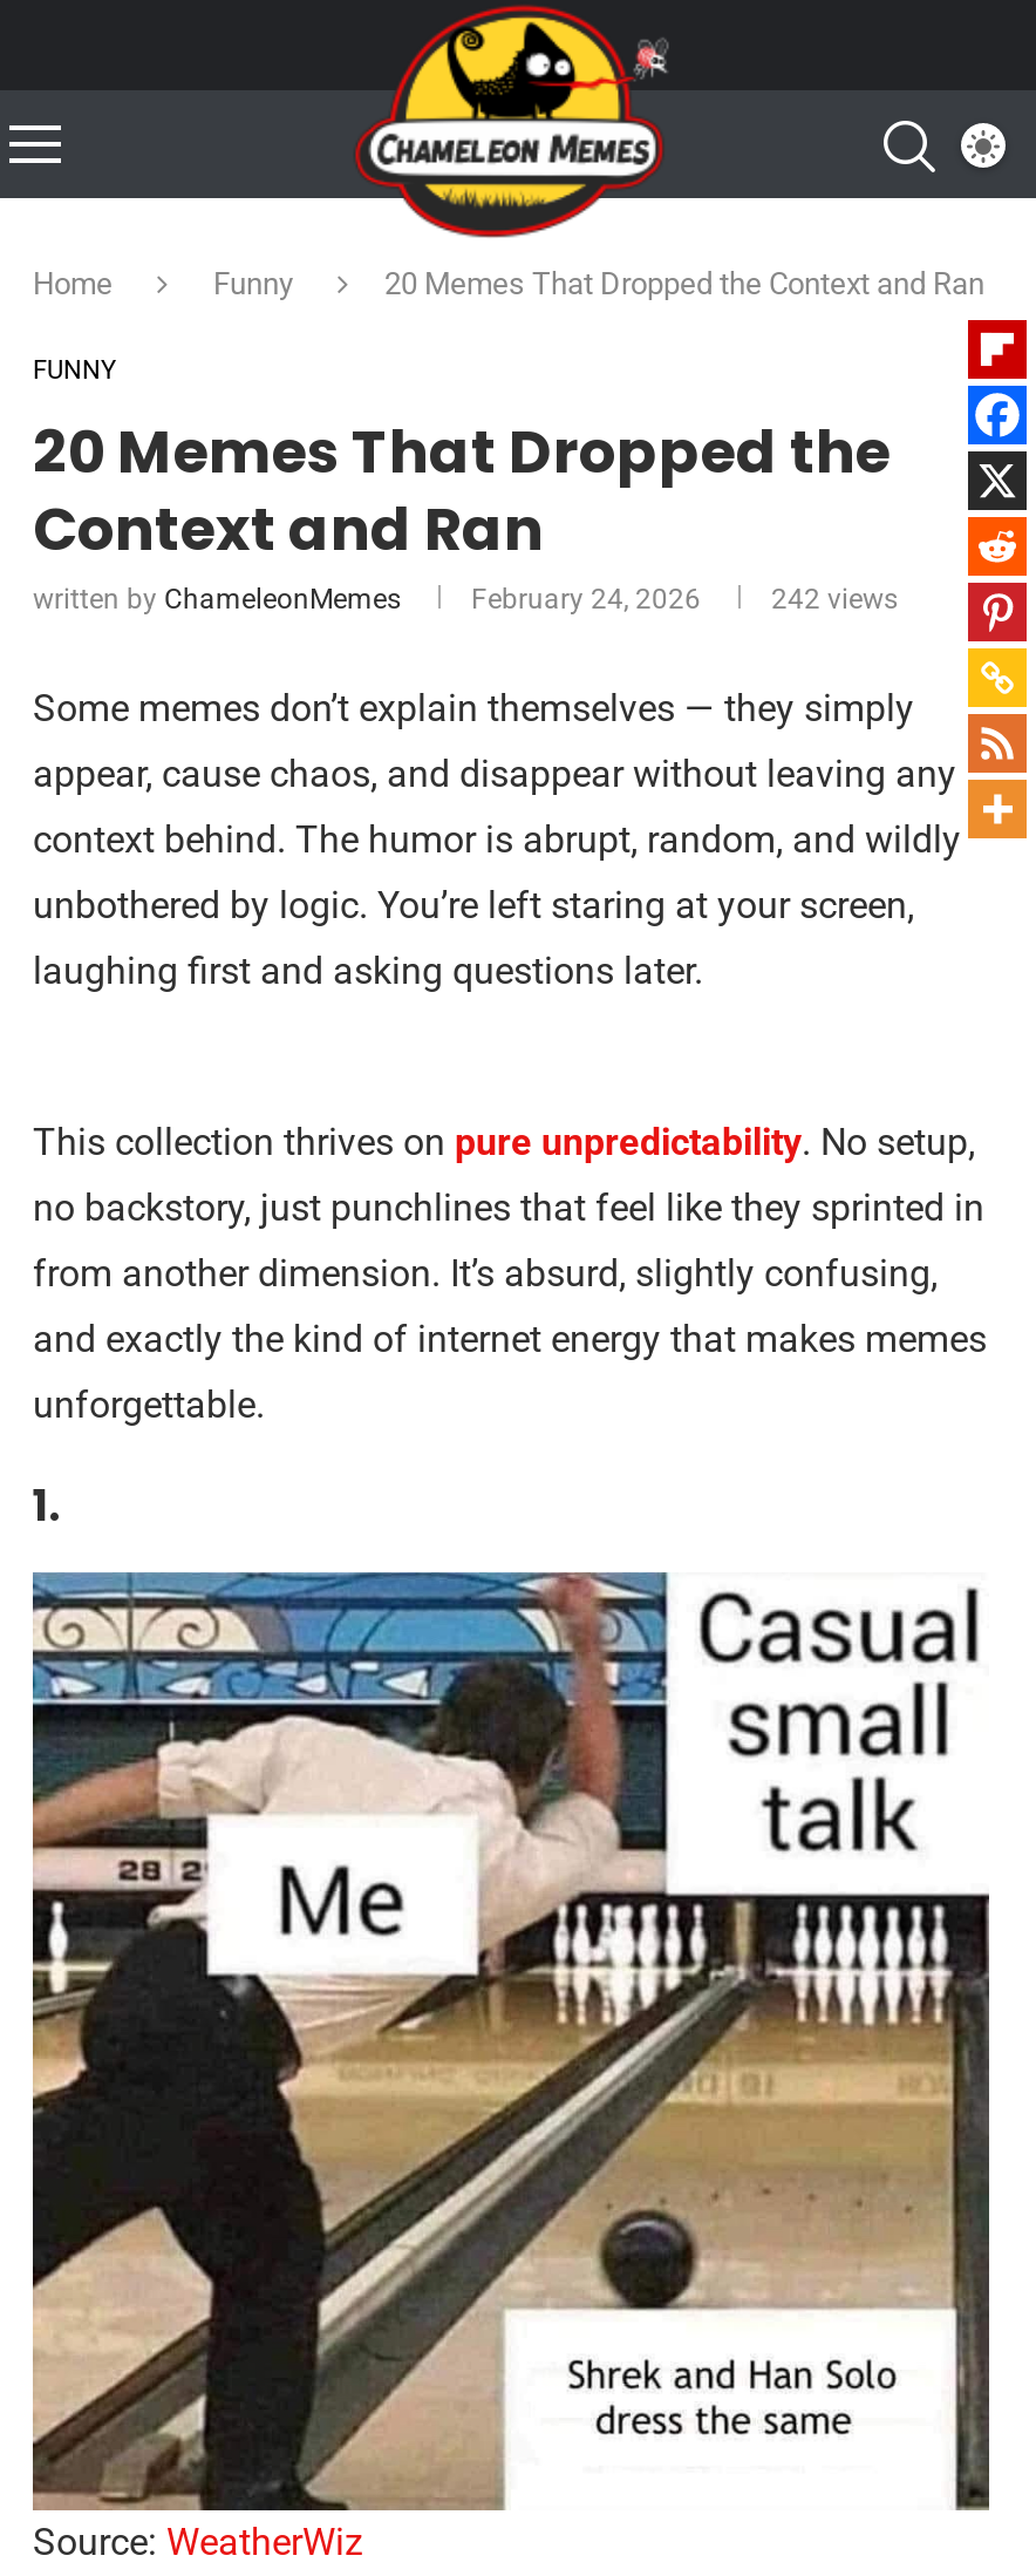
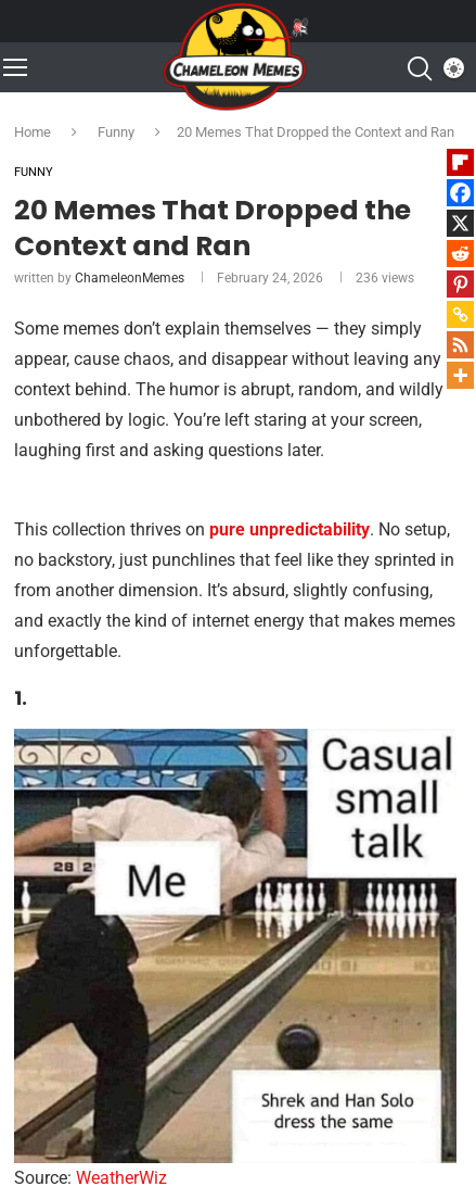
- 242 views
+ 236 views
